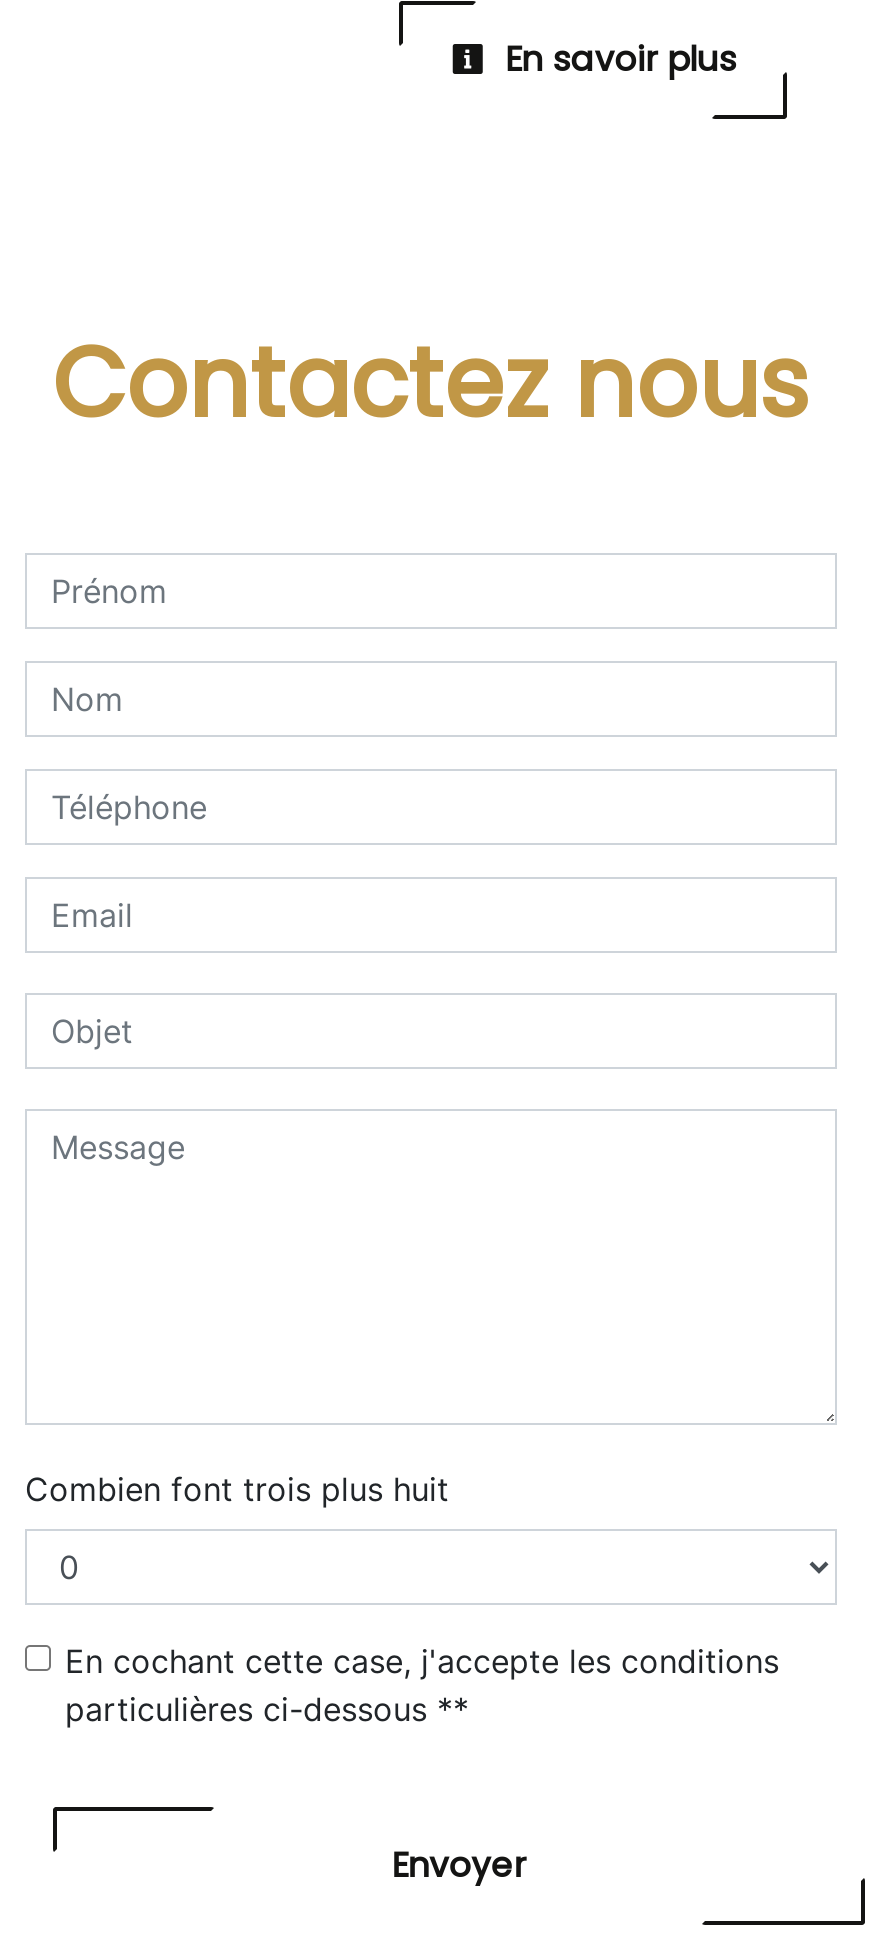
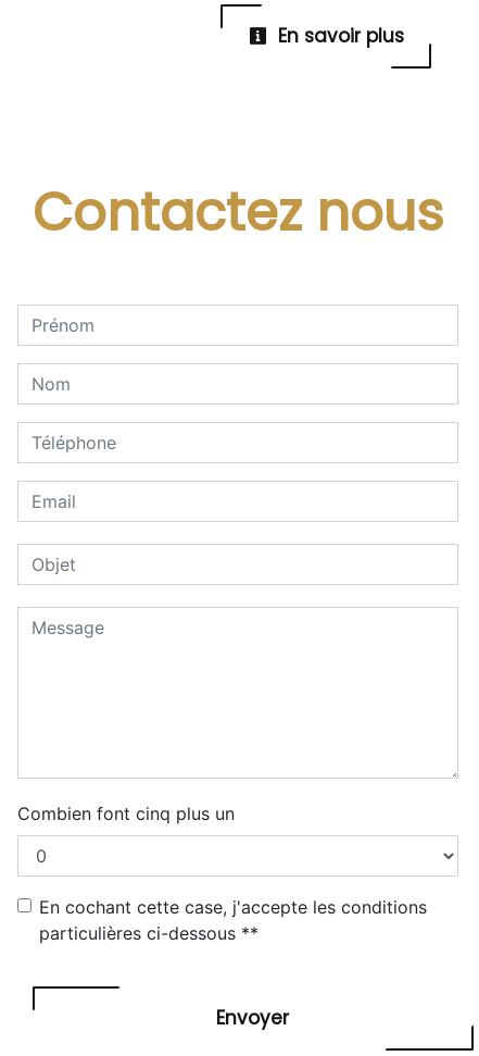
- Combien font trois plus huit
+ Combien font cinq plus un
